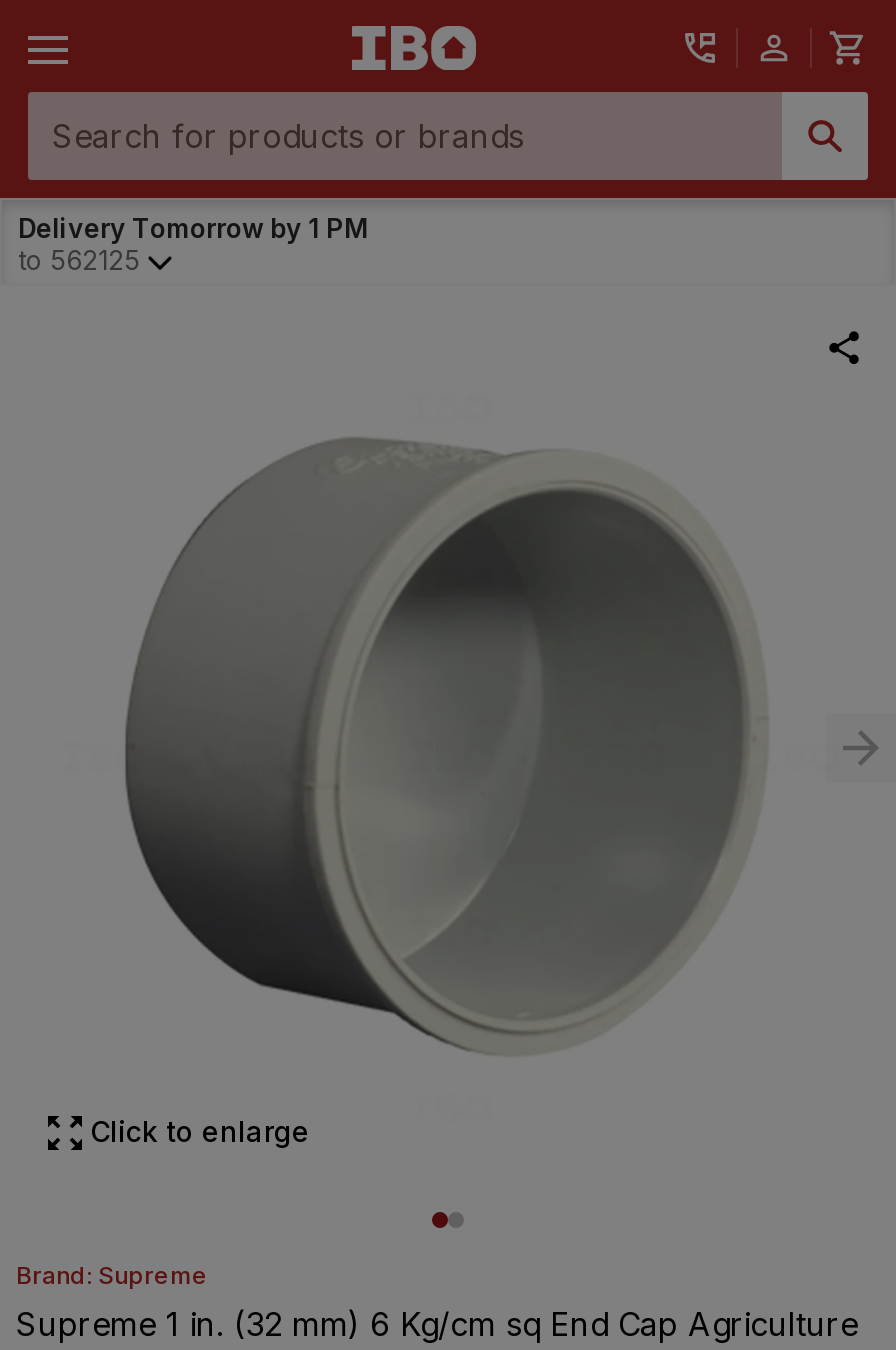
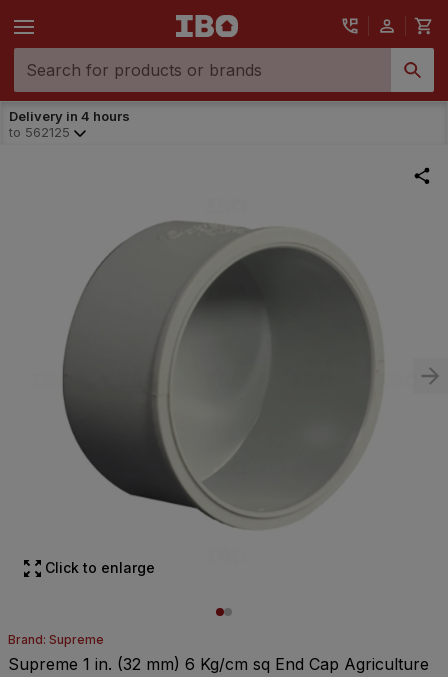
- Delivery Tomorrow by 1 PM
+ Delivery in 4 hours
